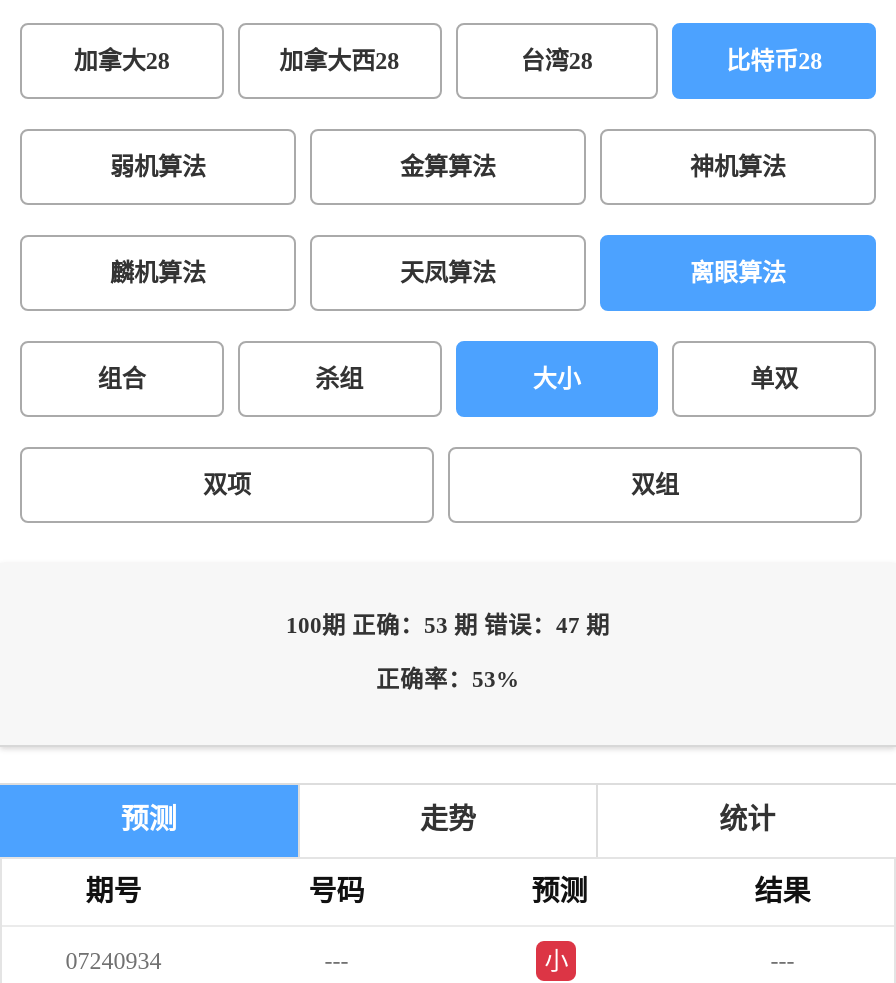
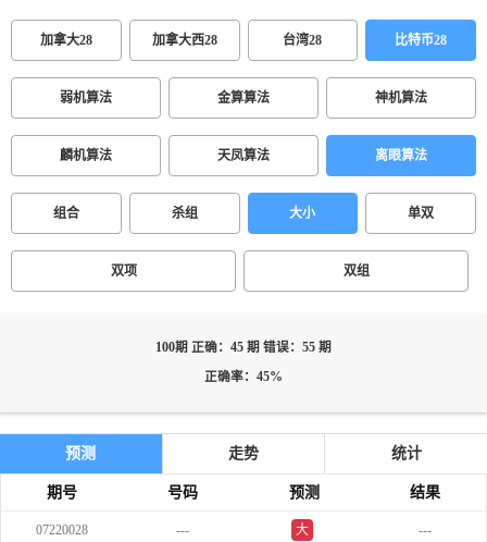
- 100期 正确：53 期 错误：47 期
+ 100期 正确：45 期 错误：55 期

- 正确率：53%
+ 正确率：45%

- 07240934
+ 07220028

- 小
+ 大
